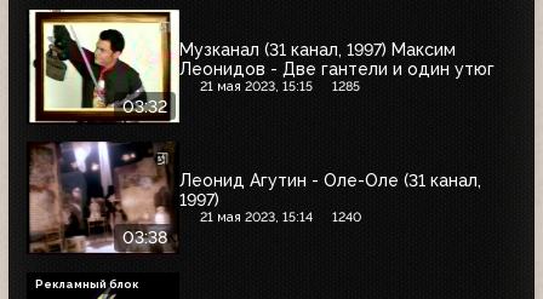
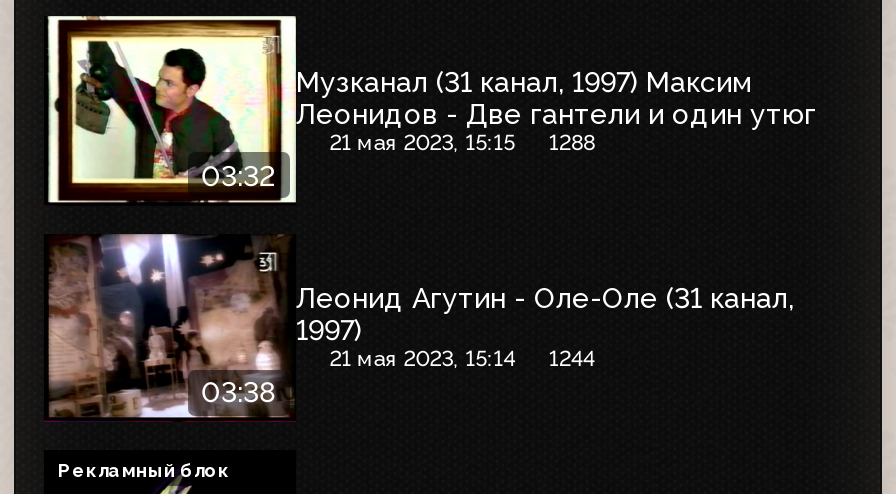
- 21 мая 2023, 15:15 1285
+ 21 мая 2023, 15:15 1288

- 21 мая 2023, 15:14 1240
+ 21 мая 2023, 15:14 1244
